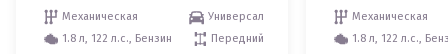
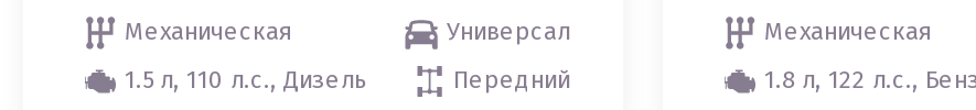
- 1.8 л, 122 л.с., Бензин
+ 1.5 л, 110 л.с., Дизель
